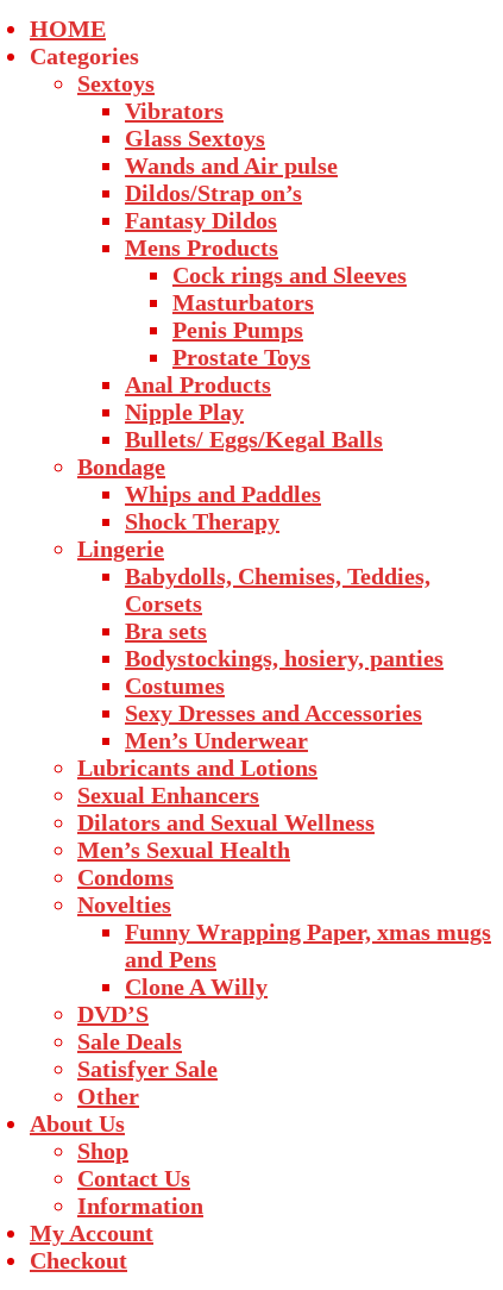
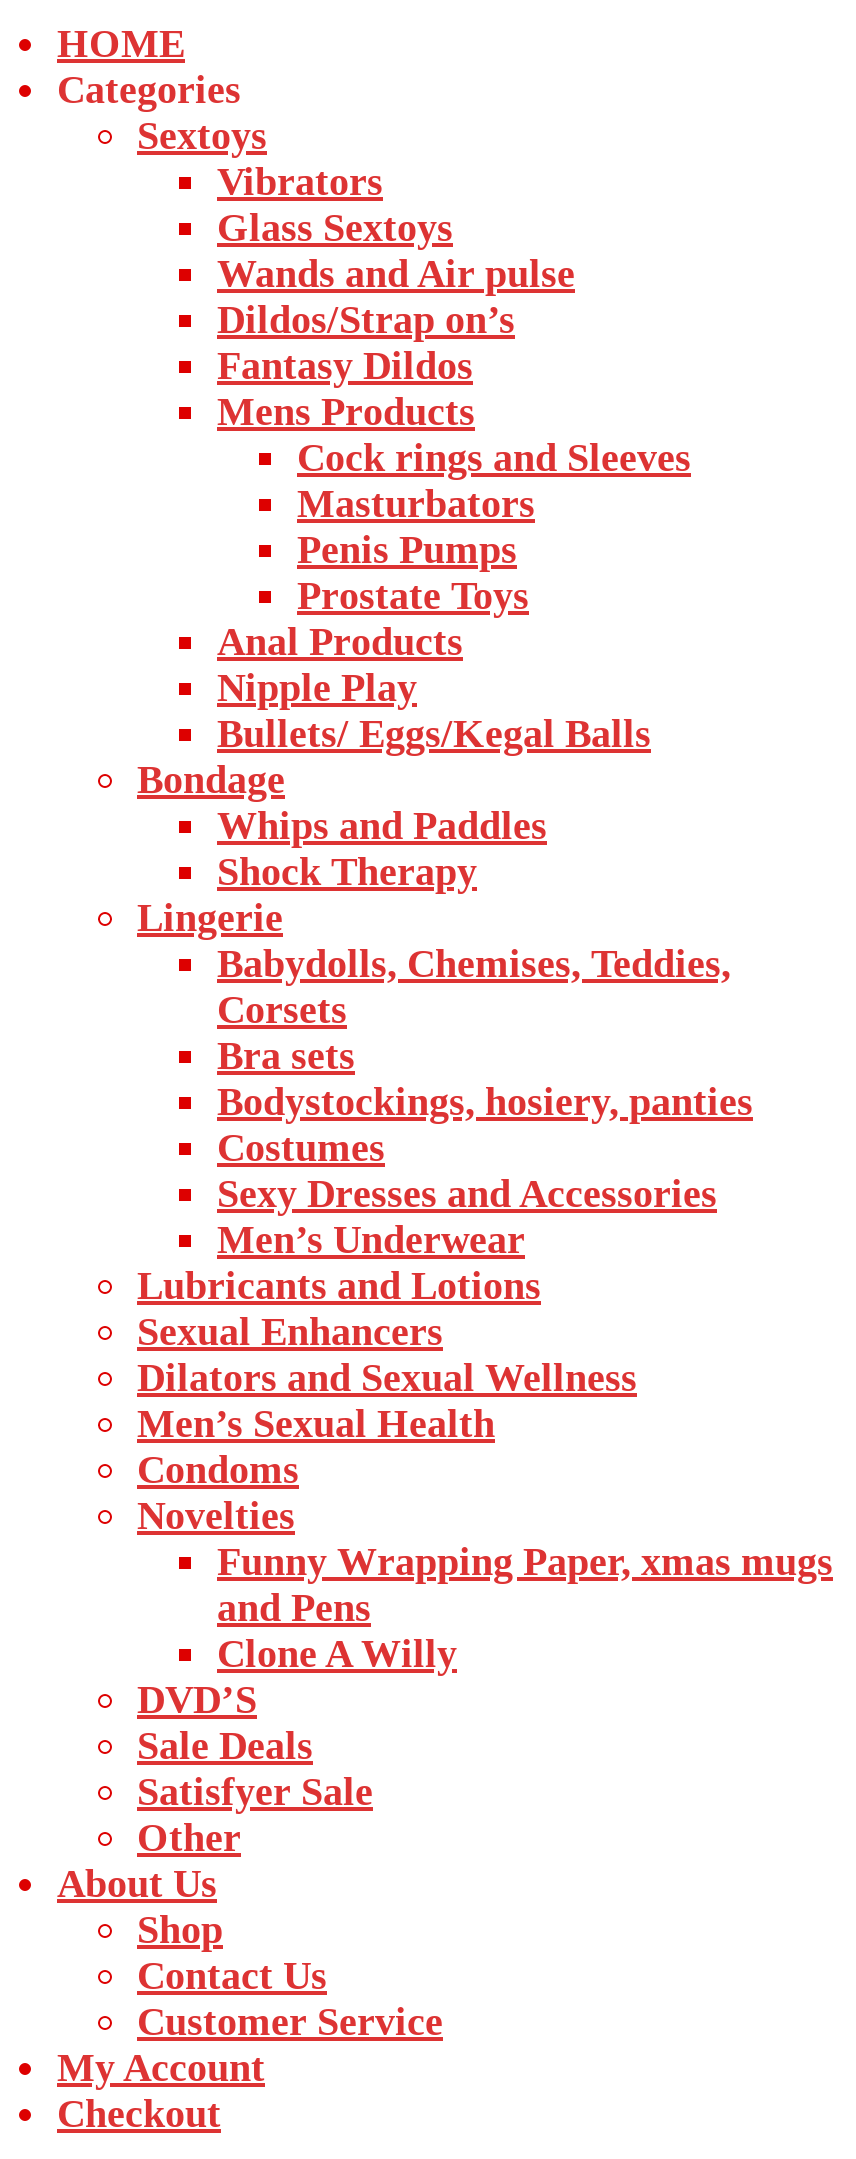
- Information
+ Customer Service
